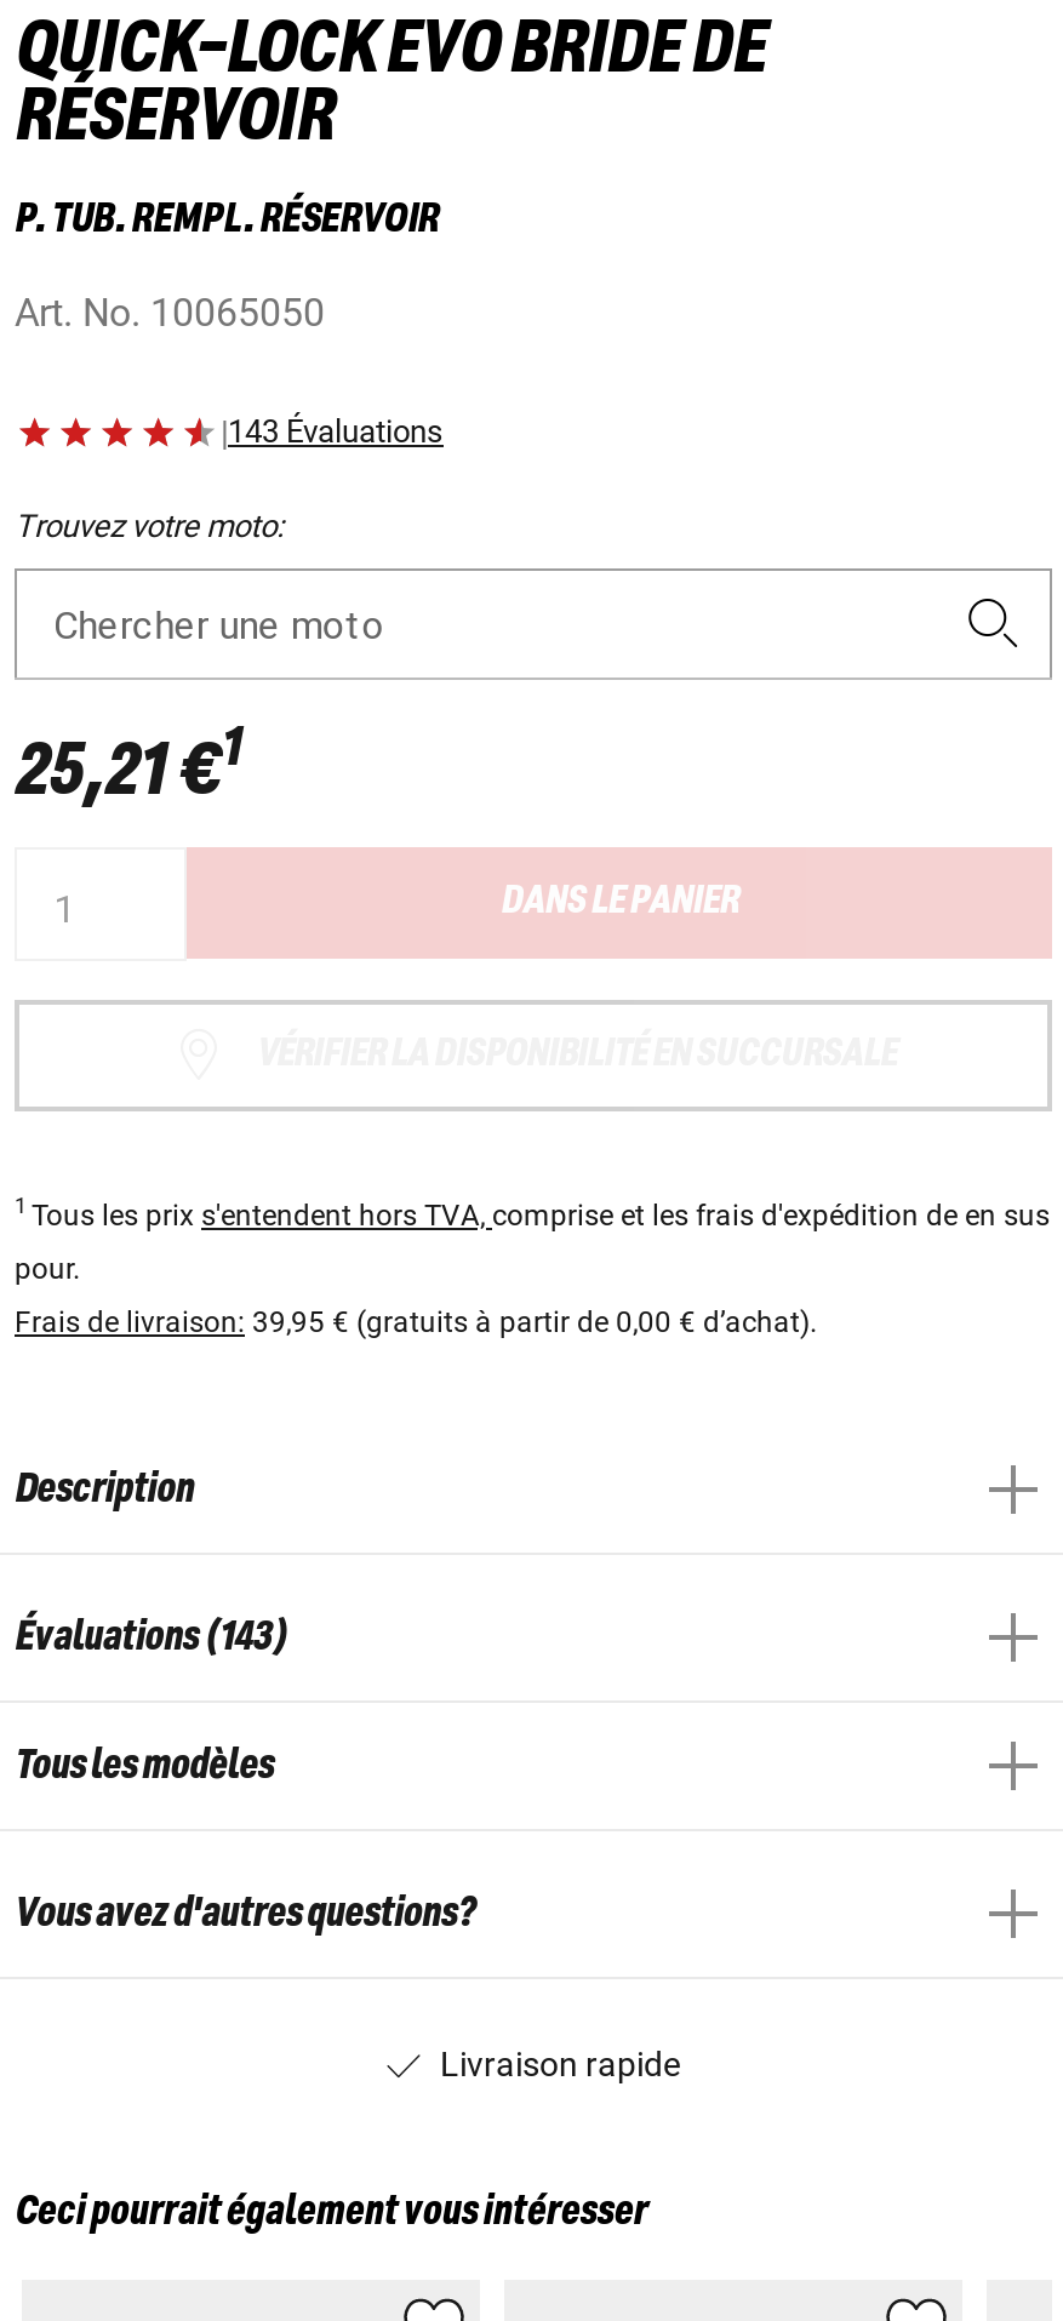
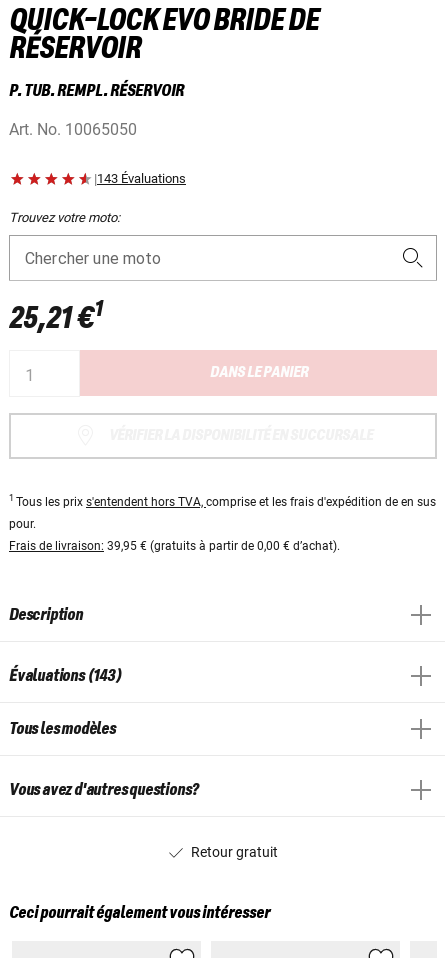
- Livraison rapide
+ Retour gratuit
